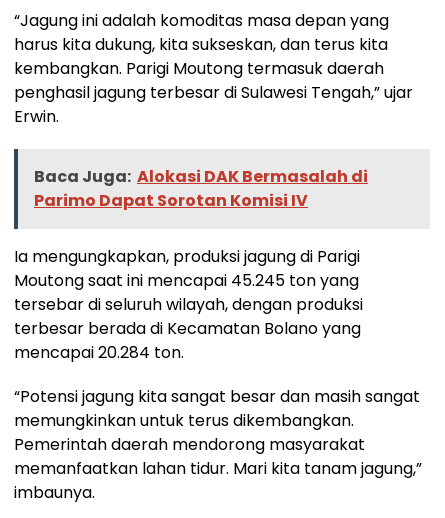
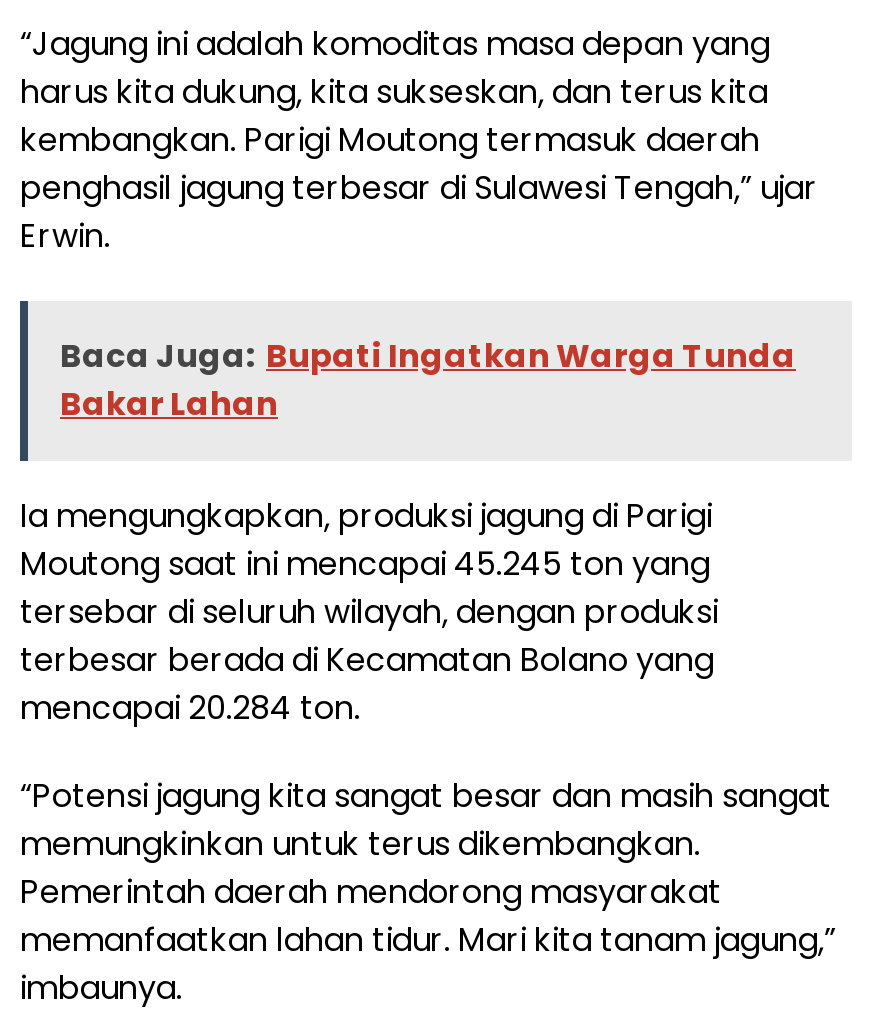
- Baca Juga: Alokasi DAK Bermasalah di
- Parimo Dapat Sorotan Komisi IV
+ Baca Juga: Bupati Ingatkan Warga Tunda
+ Bakar Lahan
